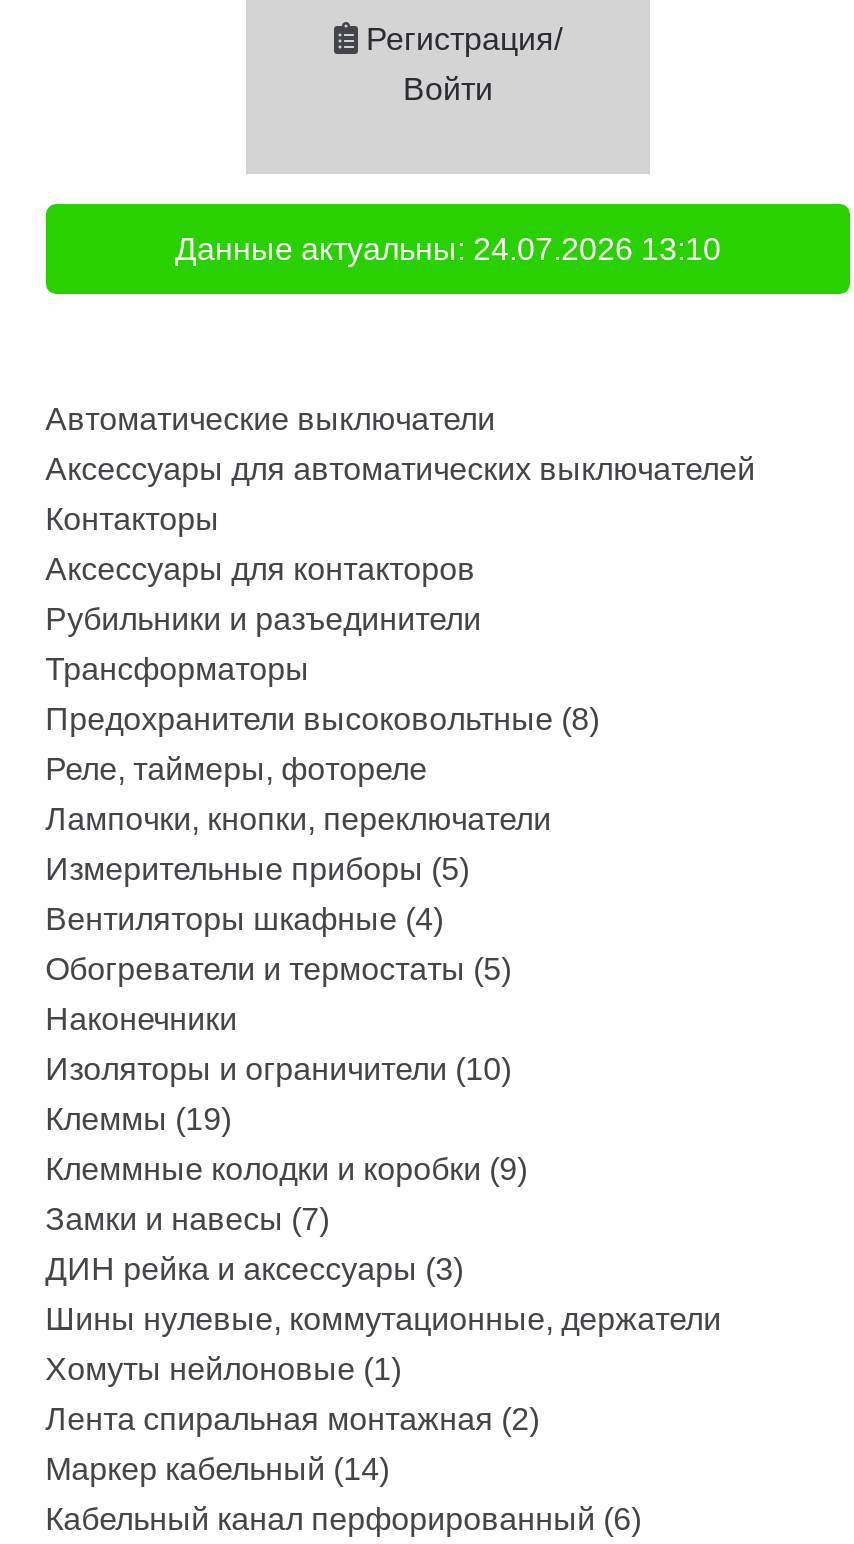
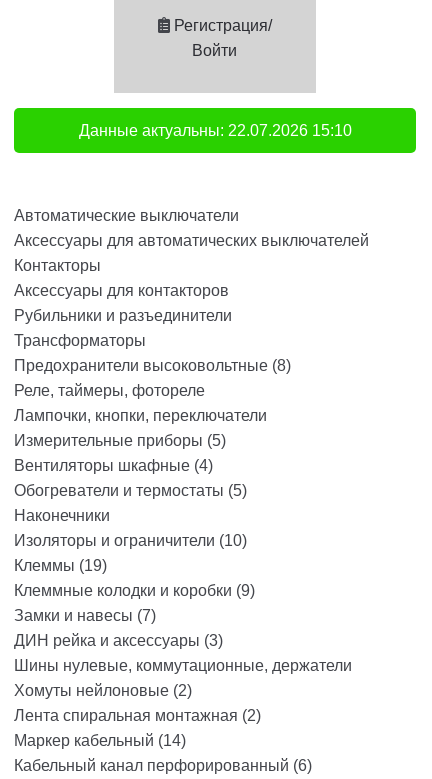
- Данные актуальны: 24.07.2026 13:10
+ Данные актуальны: 22.07.2026 15:10

- Хомуты нейлоновые (1)
+ Хомуты нейлоновые (2)
